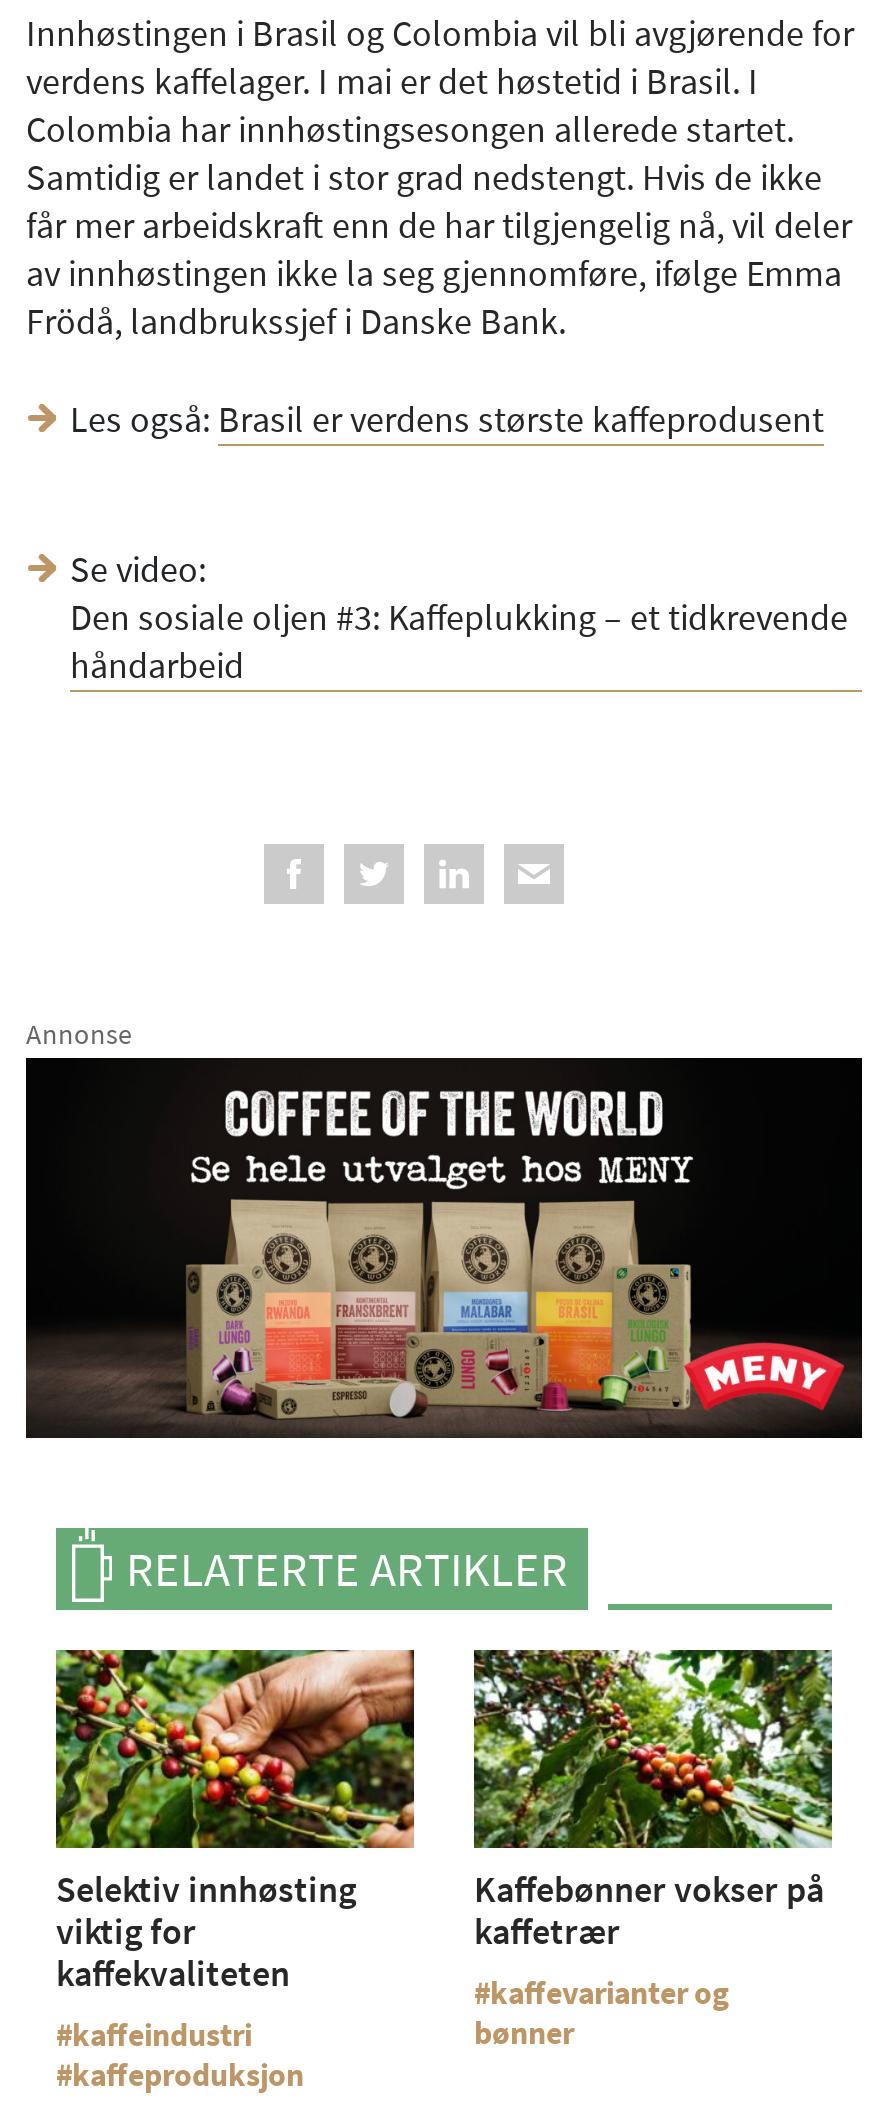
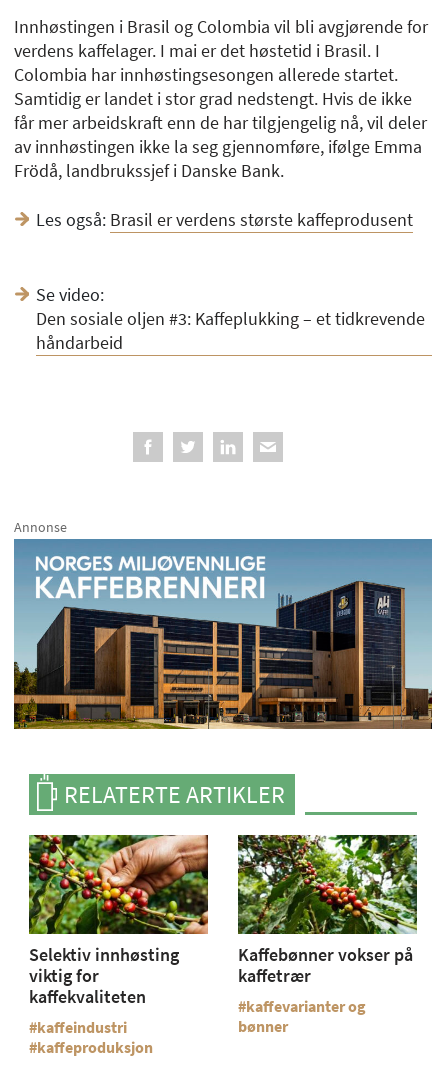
- [image]
+ [image]
